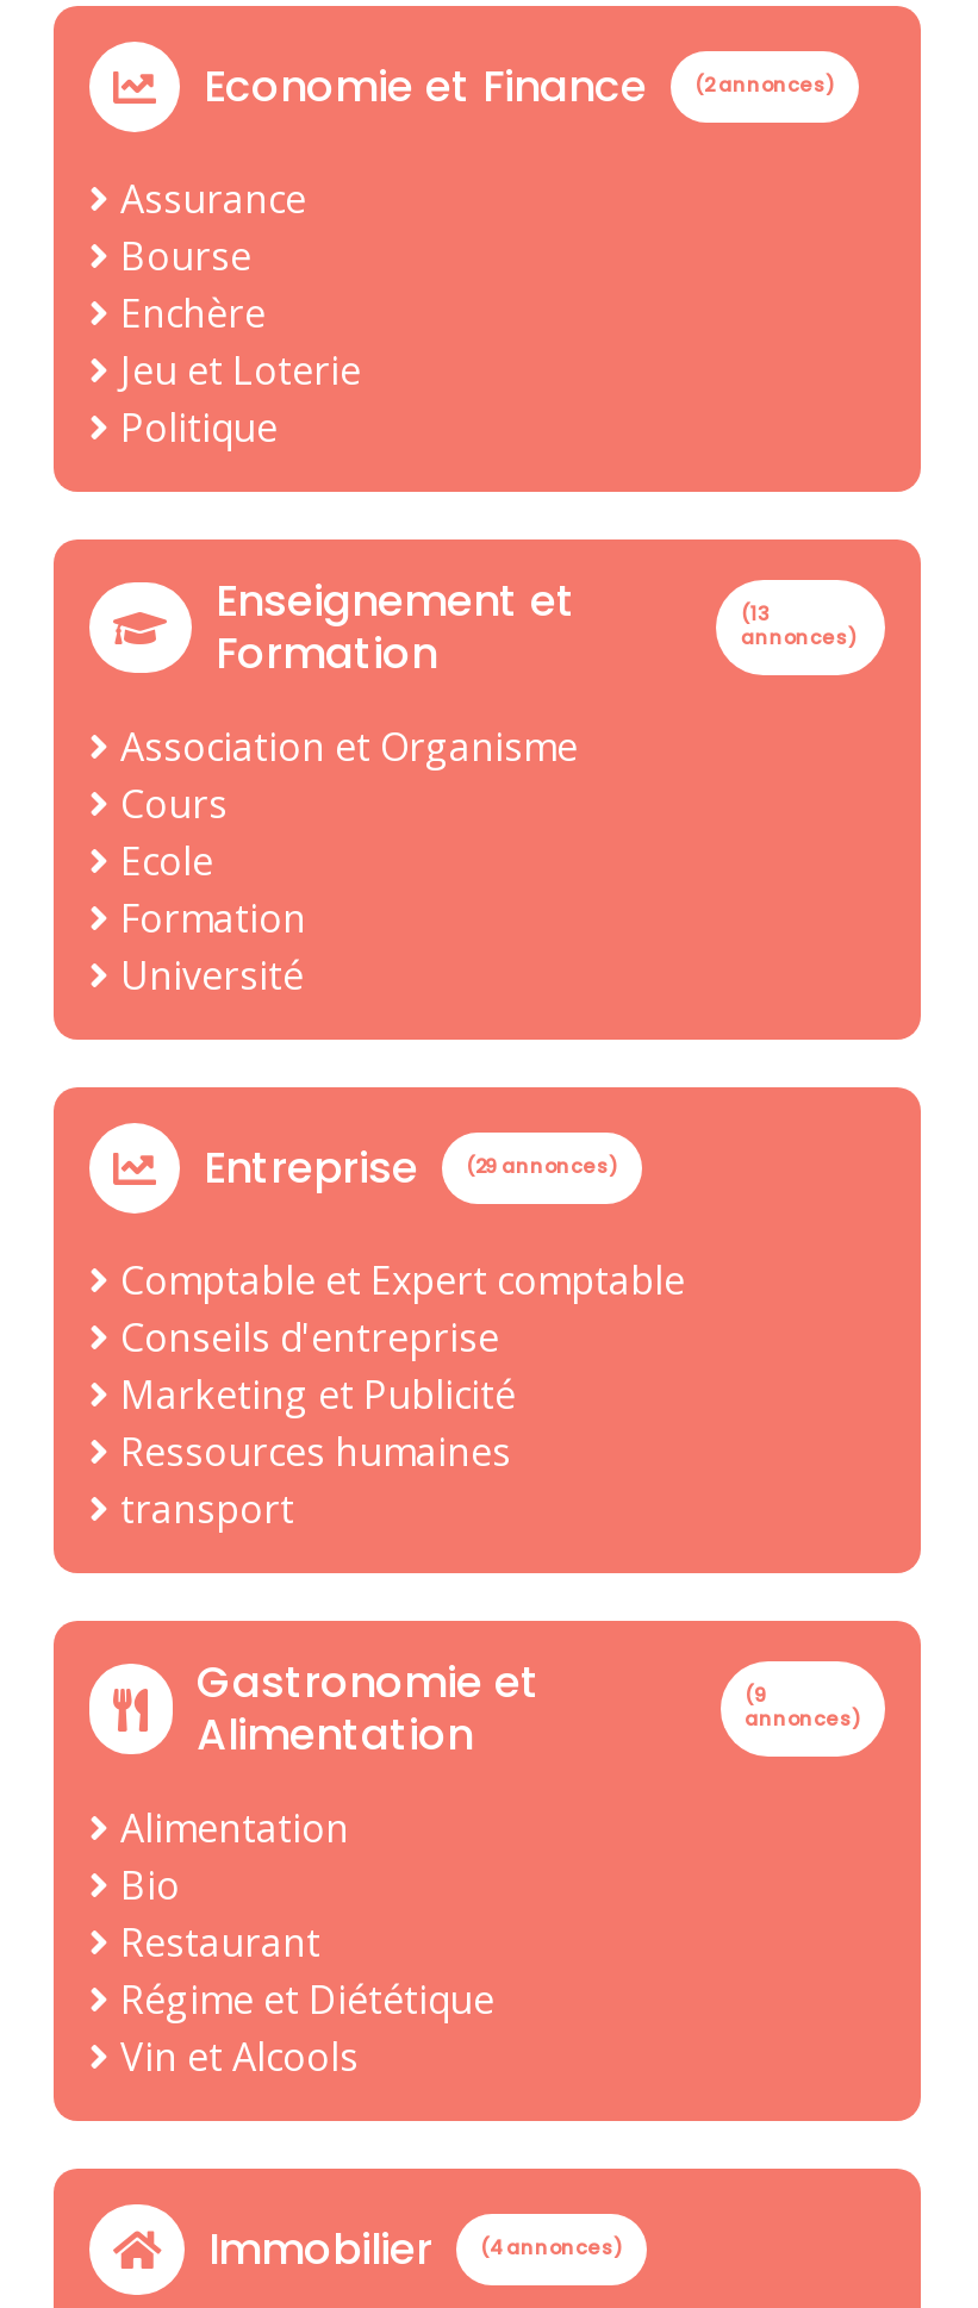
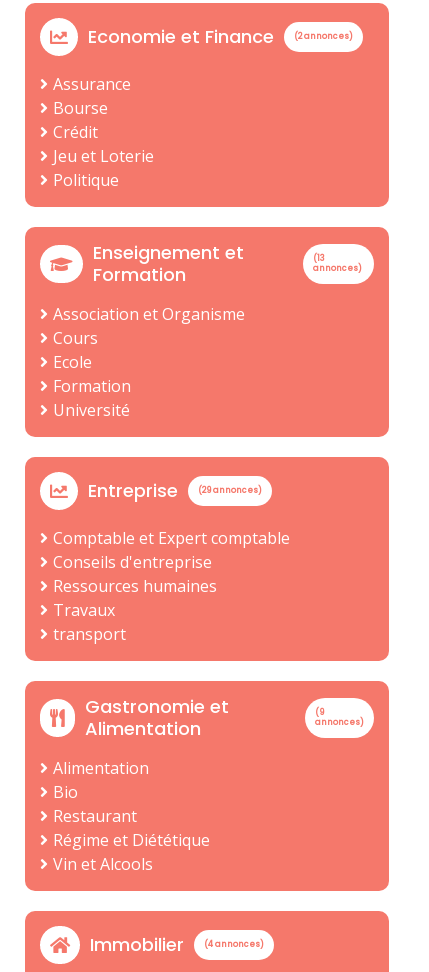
- Enchère
+ Crédit

- Marketing et Publicité

moved up: Ressources humaines

+ Travaux
